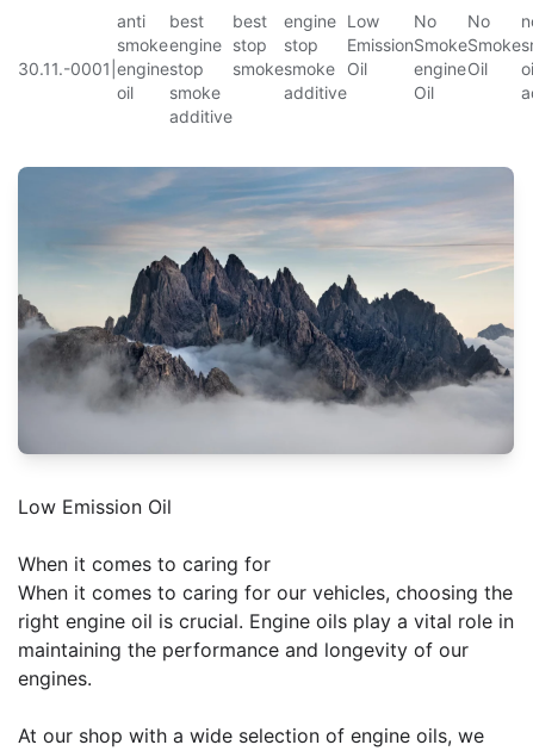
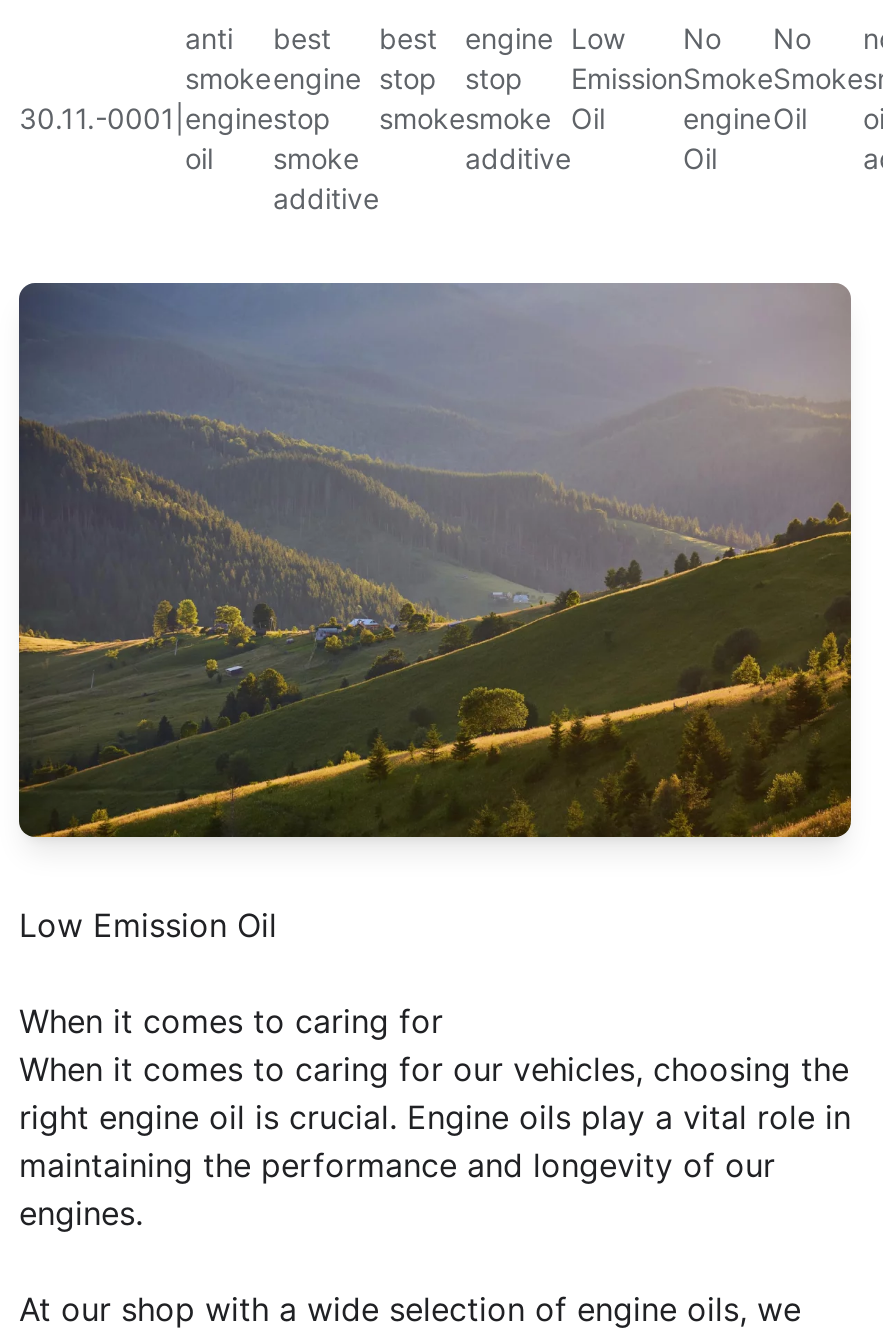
- [image]
+ [image]
